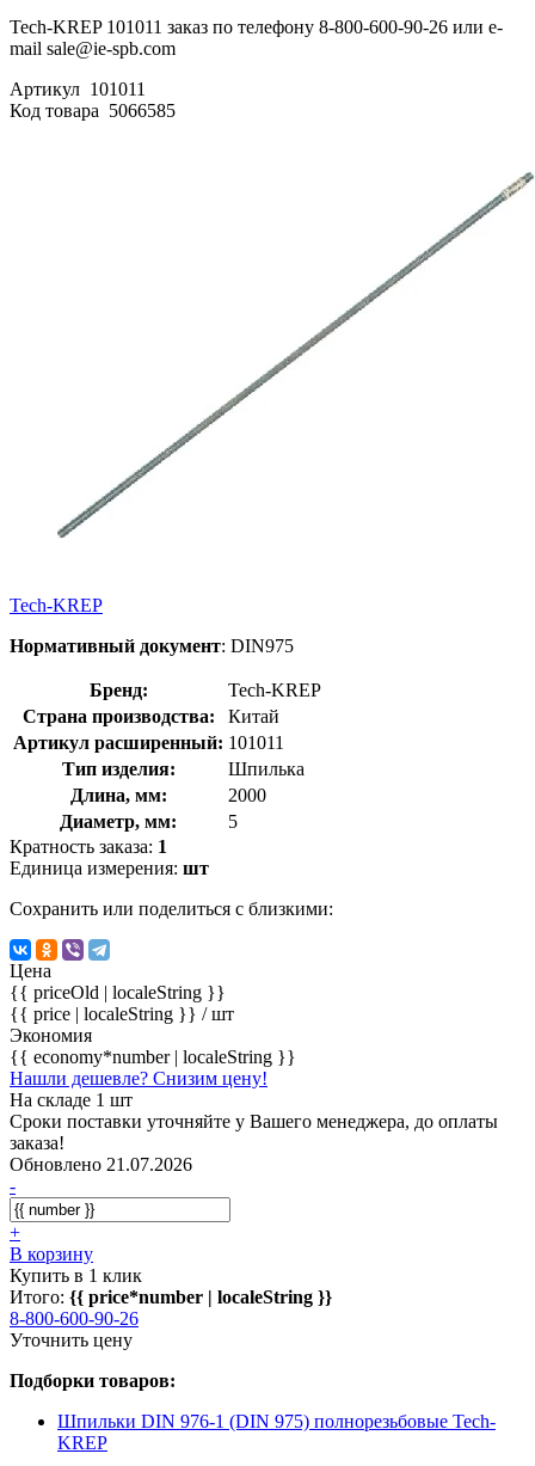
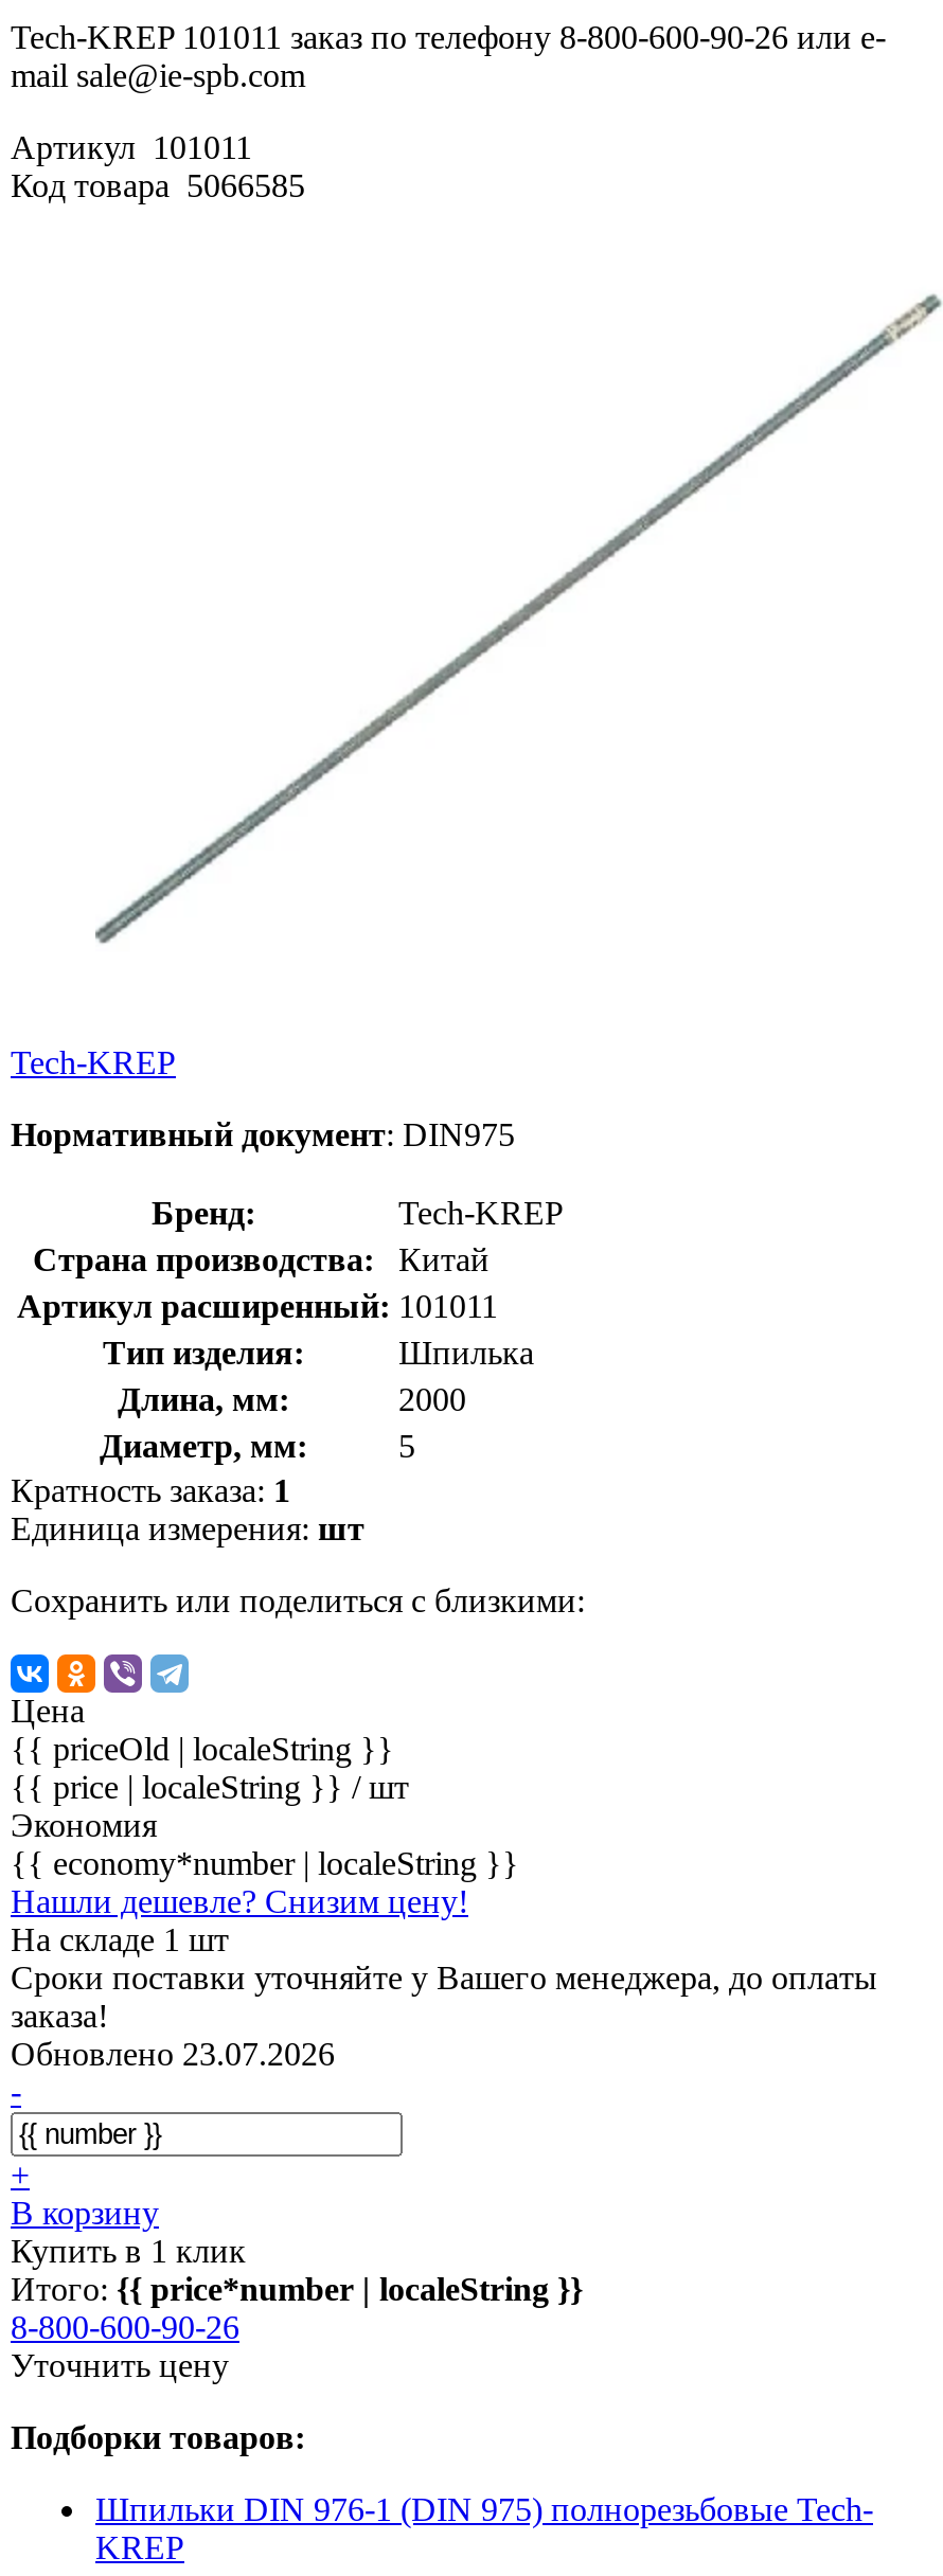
- Обновлено 21.07.2026
+ Обновлено 23.07.2026
